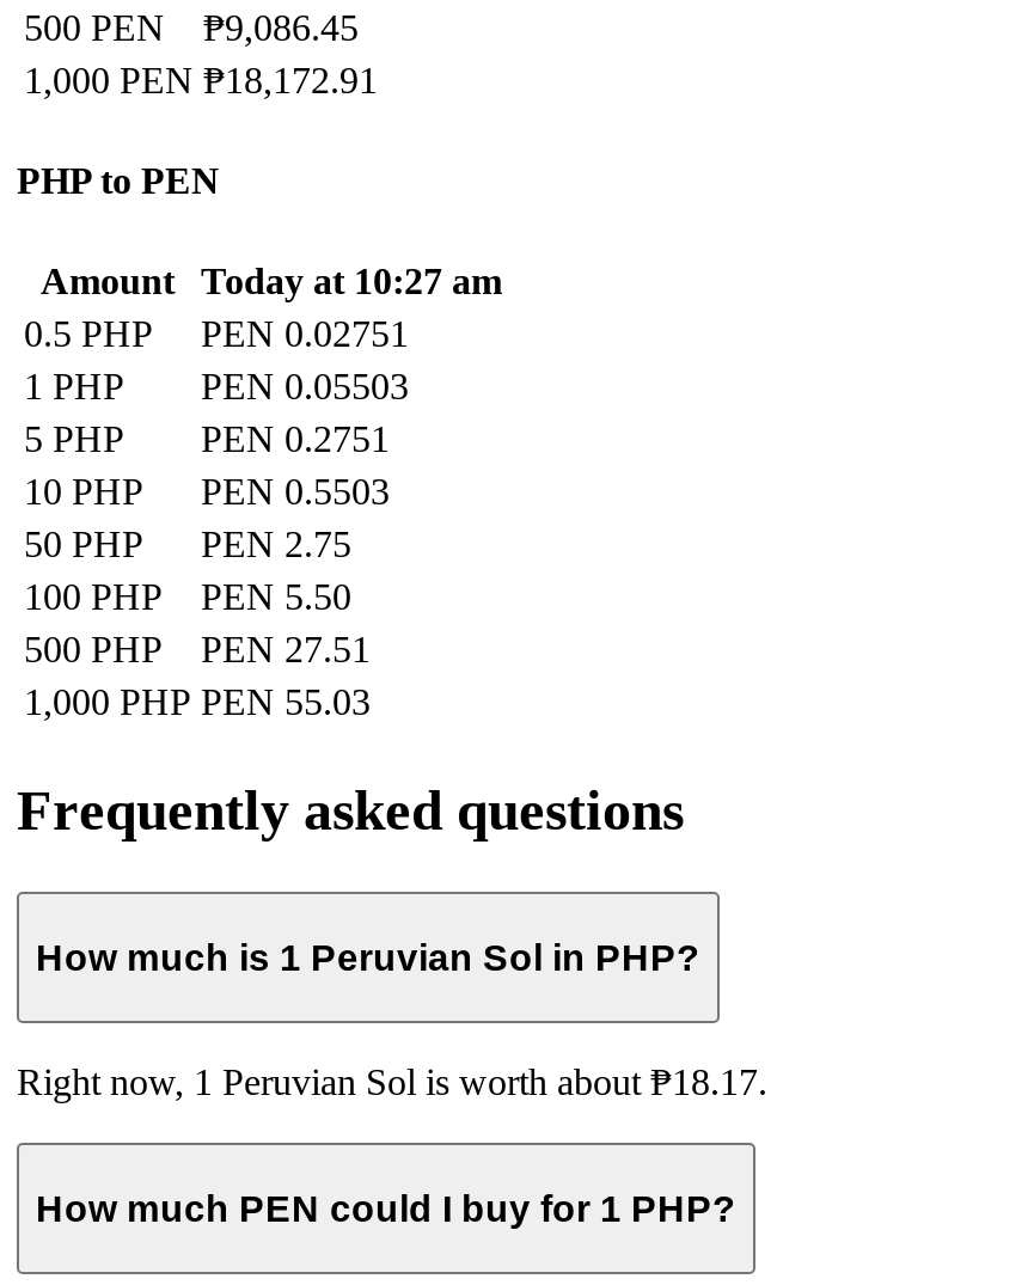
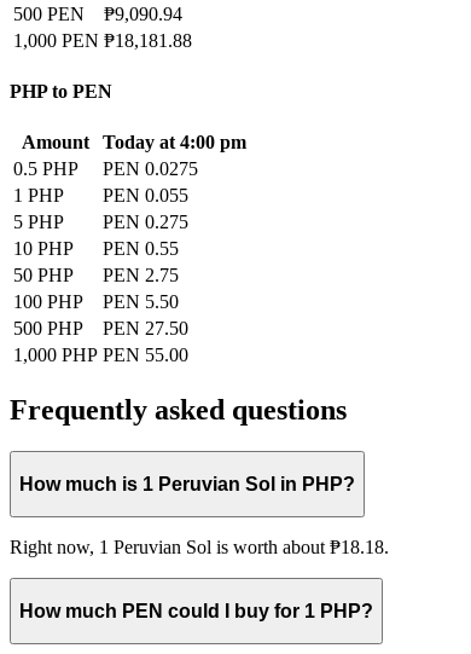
- 500 PEN ₱9,086.45
+ 500 PEN ₱9,090.94

- 1,000 PEN ₱18,172.91
+ 1,000 PEN ₱18,181.88

- Amount Today at 10:27 am
+ Amount Today at 4:00 pm

- 0.5 PHP PEN 0.02751
+ 0.5 PHP PEN 0.0275

- 1 PHP PEN 0.05503
+ 1 PHP PEN 0.055

- 5 PHP PEN 0.2751
+ 5 PHP PEN 0.275

- 10 PHP PEN 0.5503
+ 10 PHP PEN 0.55

- 500 PHP PEN 27.51
+ 500 PHP PEN 27.50

- 1,000 PHP PEN 55.03
+ 1,000 PHP PEN 55.00

- Right now, 1 Peruvian Sol is worth about ₱18.17.
+ Right now, 1 Peruvian Sol is worth about ₱18.18.
